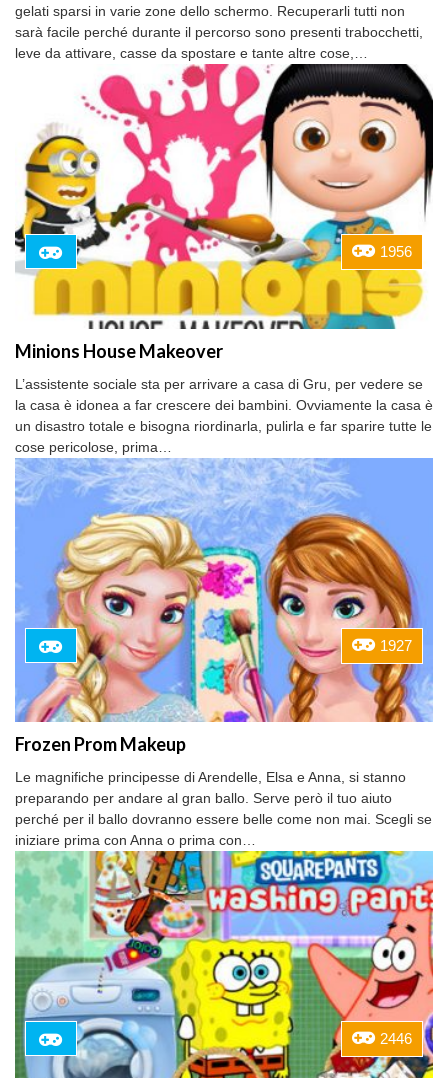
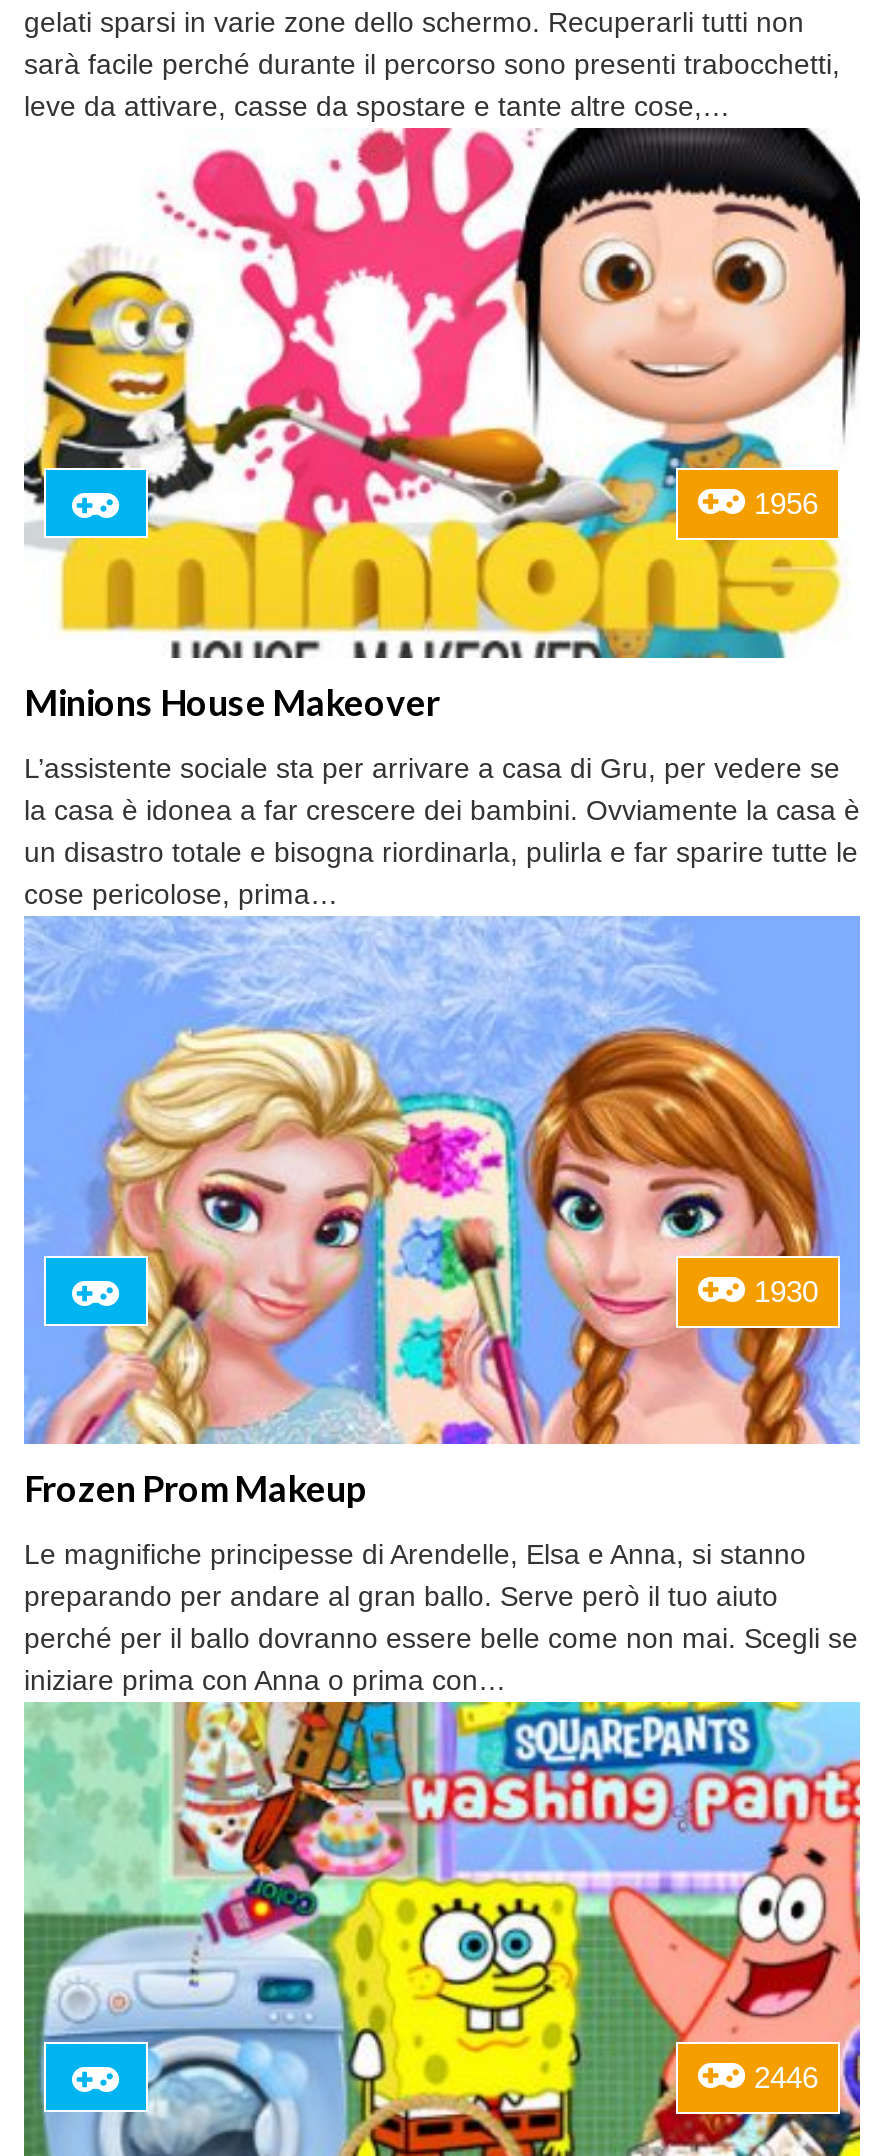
- 1927
+ 1930
